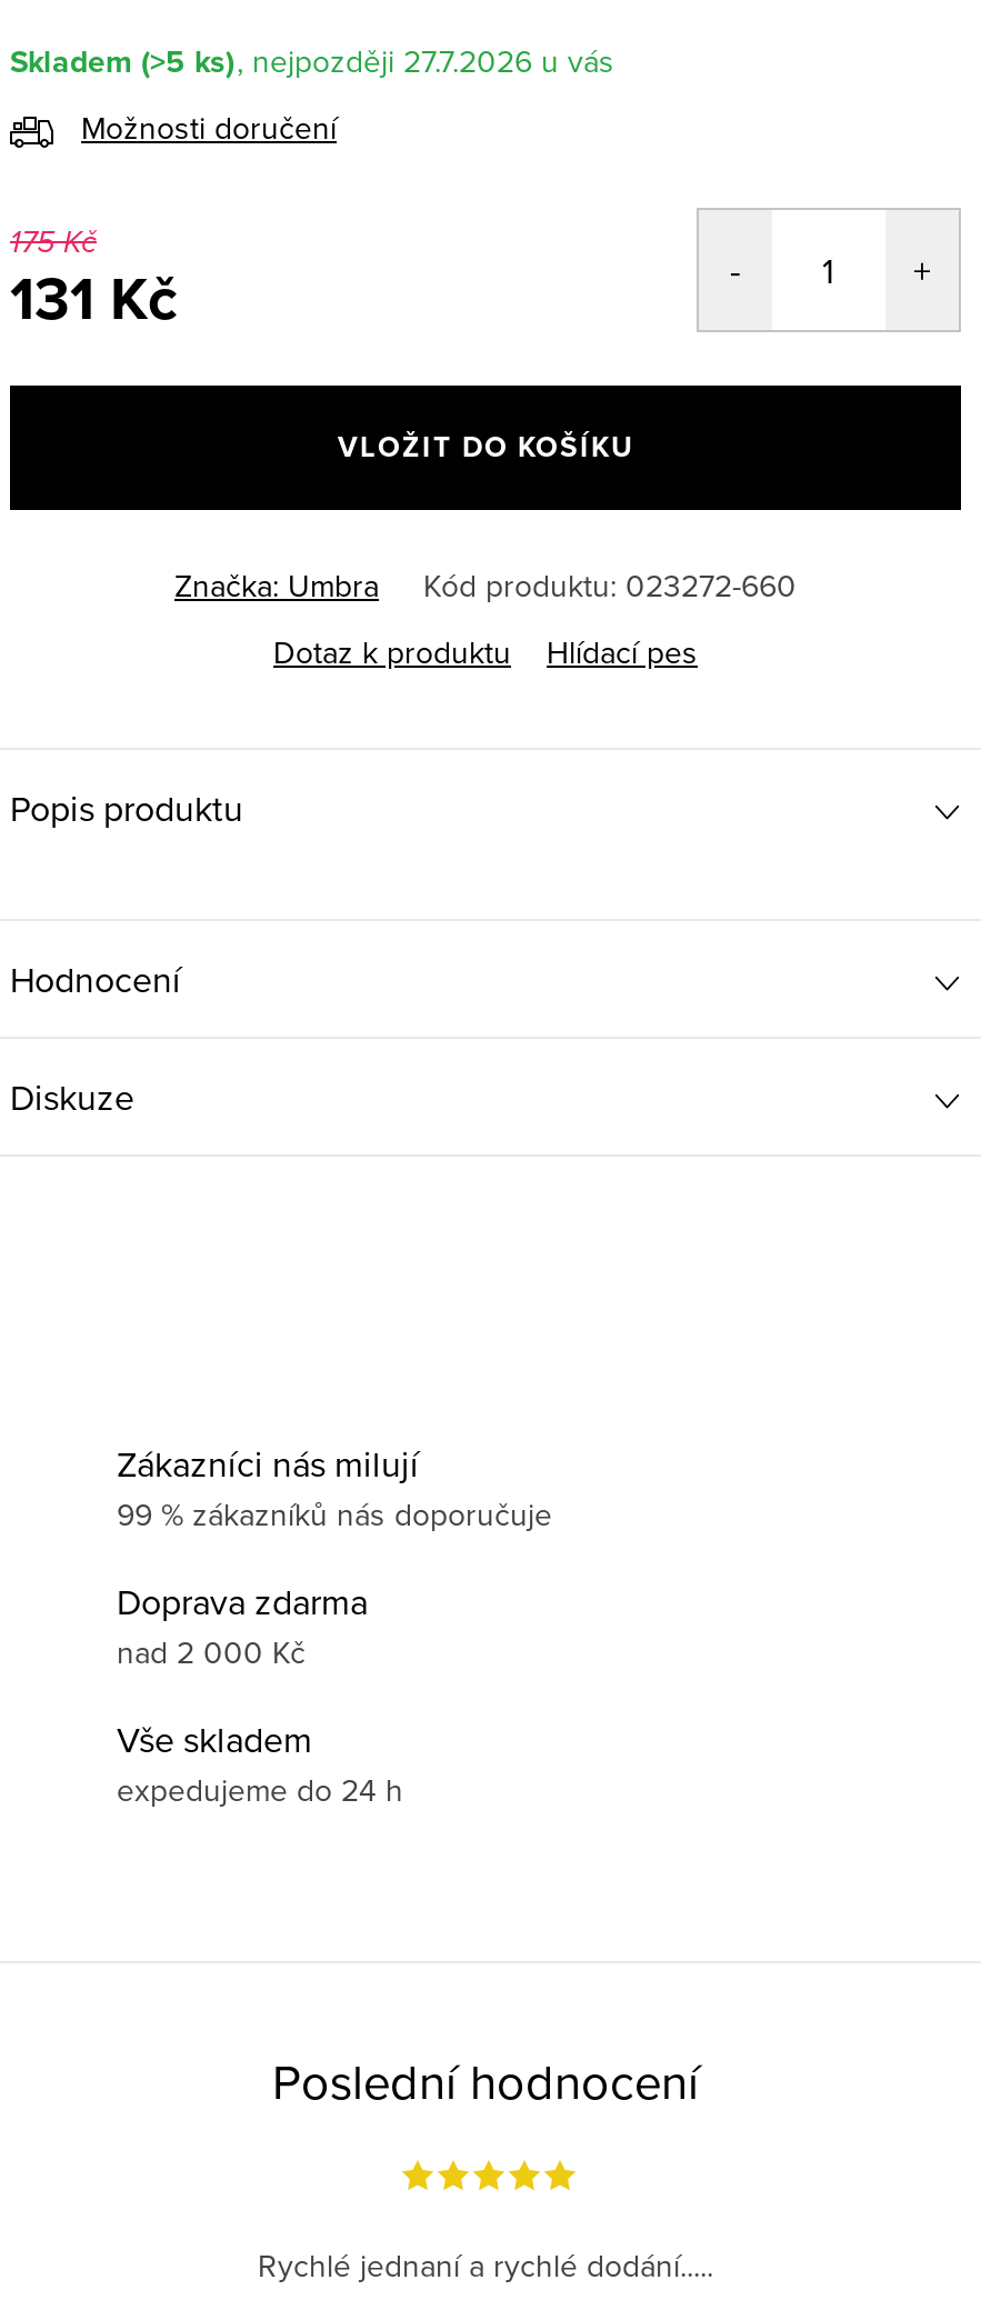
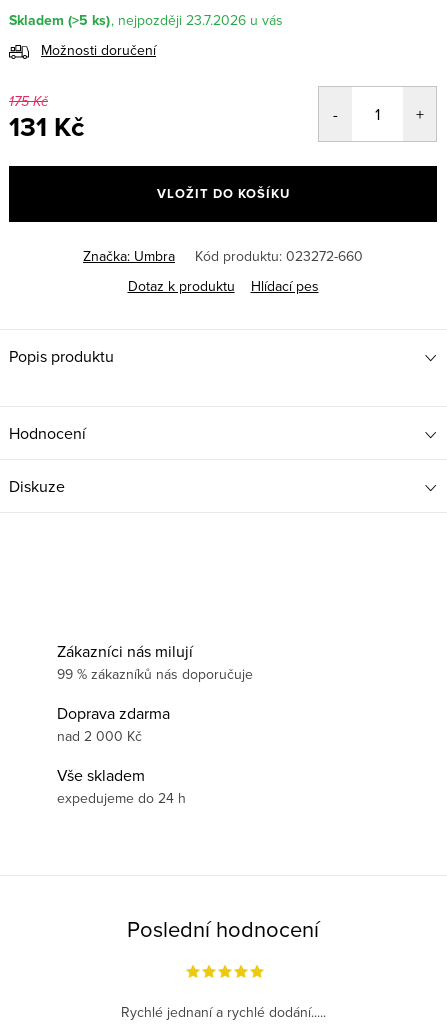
- 27.7.2026
+ 23.7.2026
